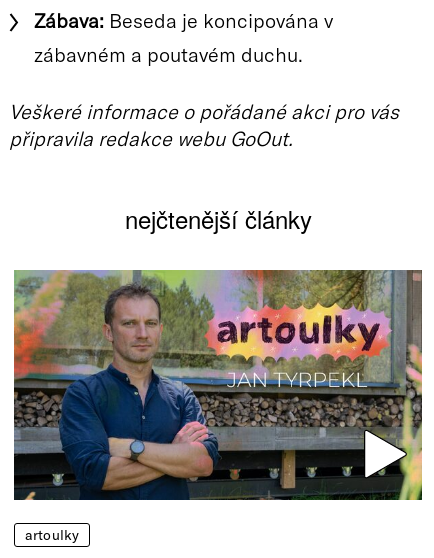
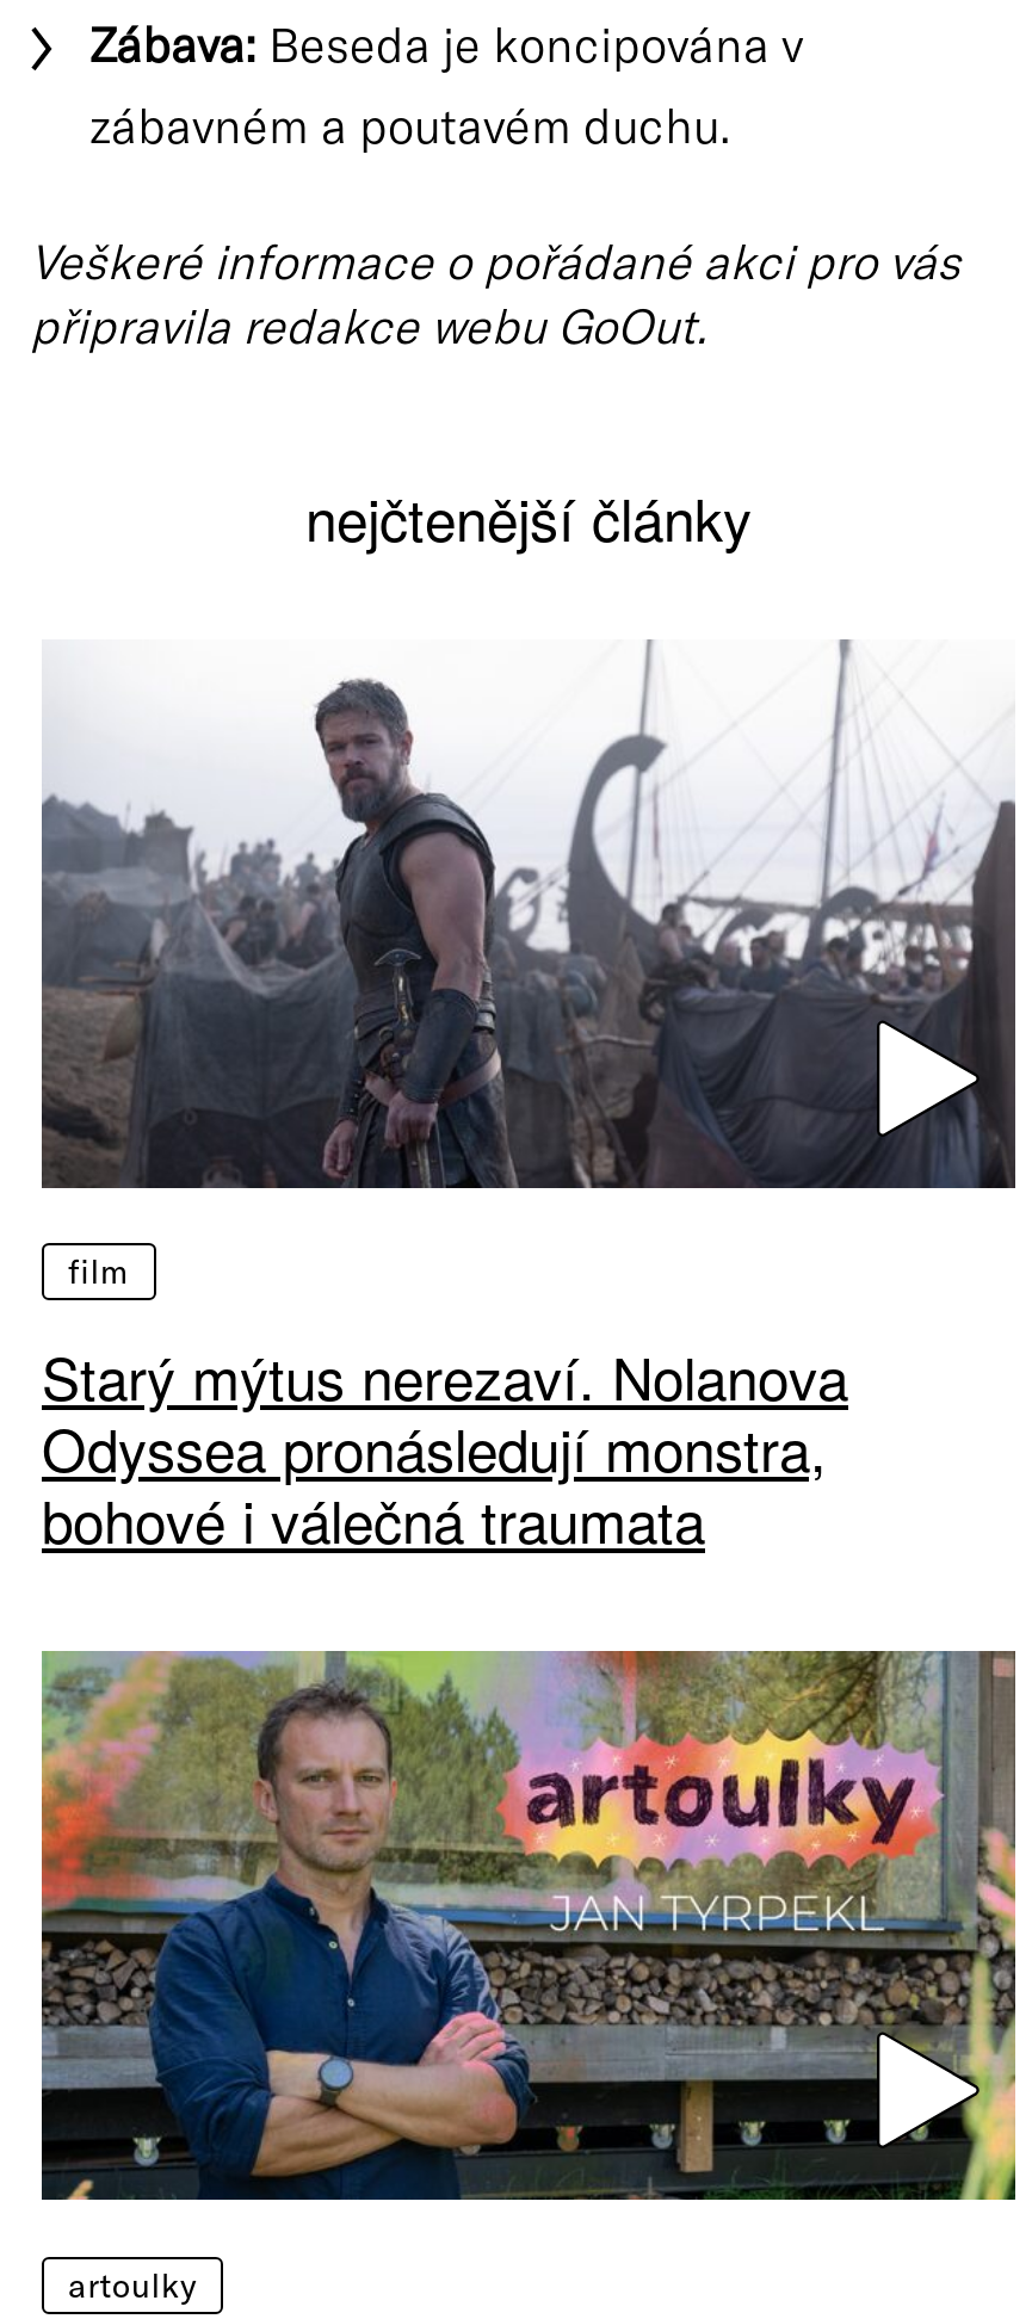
+ [image]
+ film
+ Starý mýtus nerezaví. Nolanova
+ Odyssea pronásledují monstra,
+ bohové i válečná traumata
